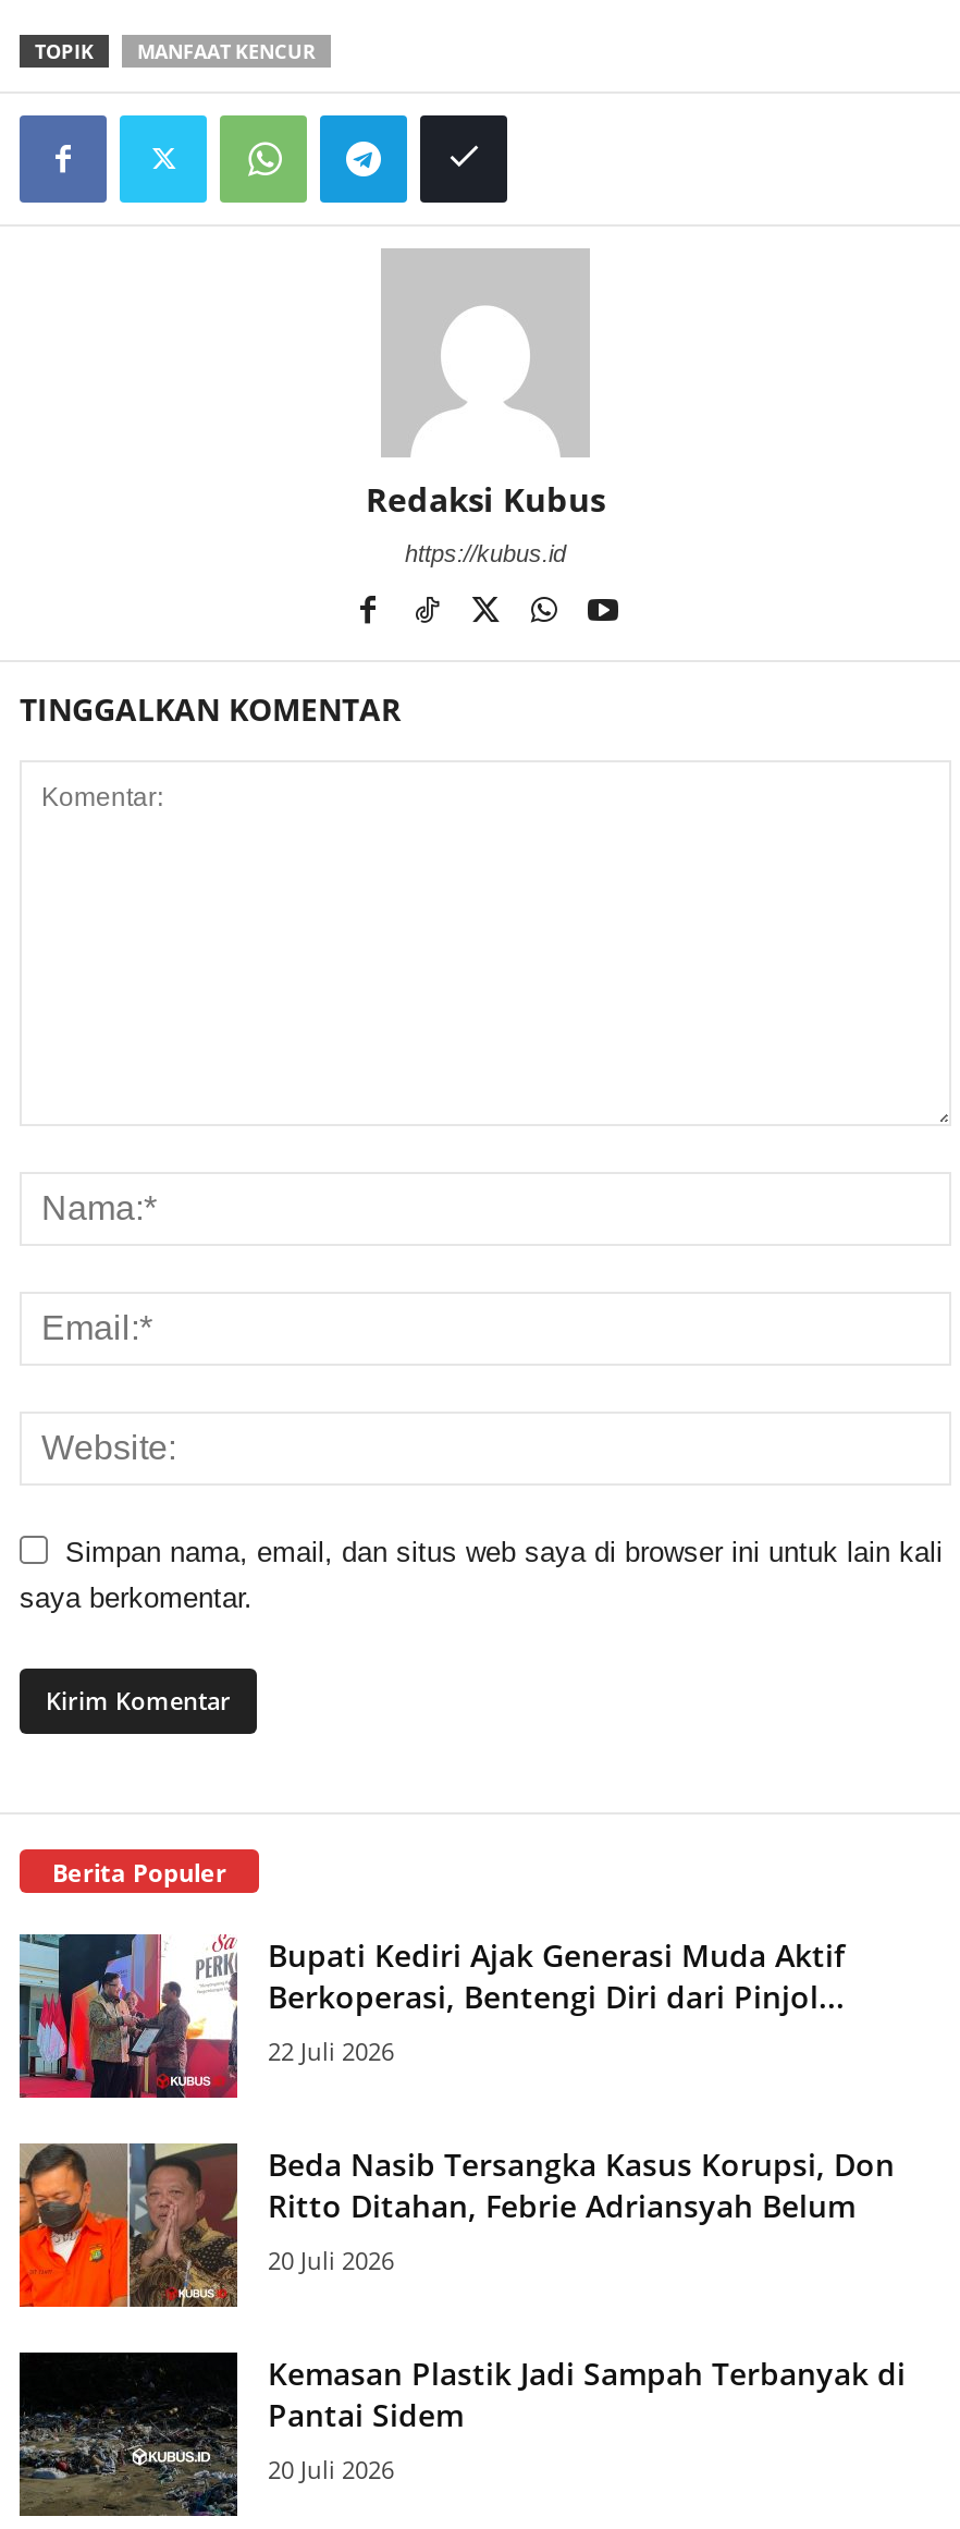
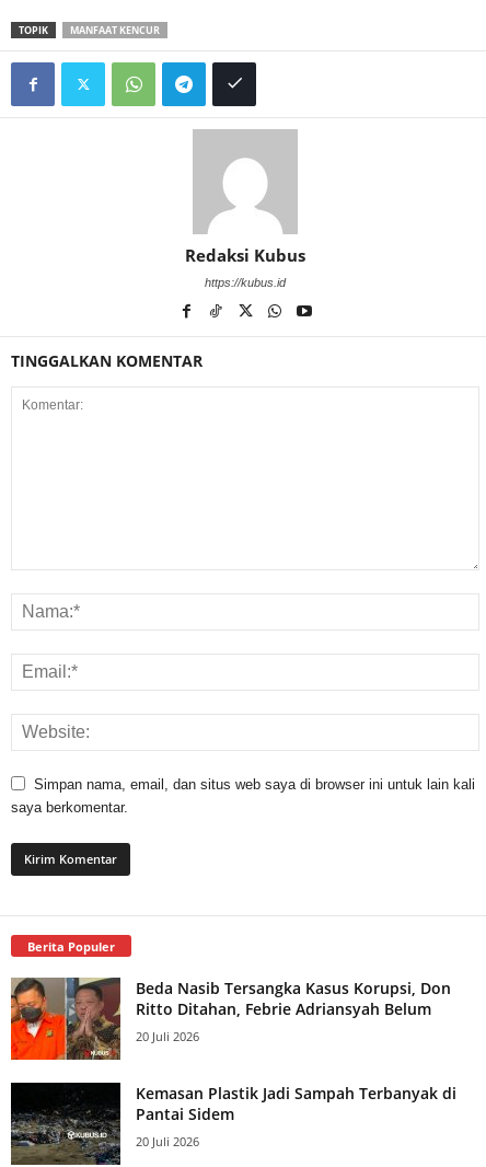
- [image]
- Bupati Kediri Ajak Generasi Muda Aktif
- Berkoperasi, Bentengi Diri dari Pinjol...
- 22 Juli 2026
